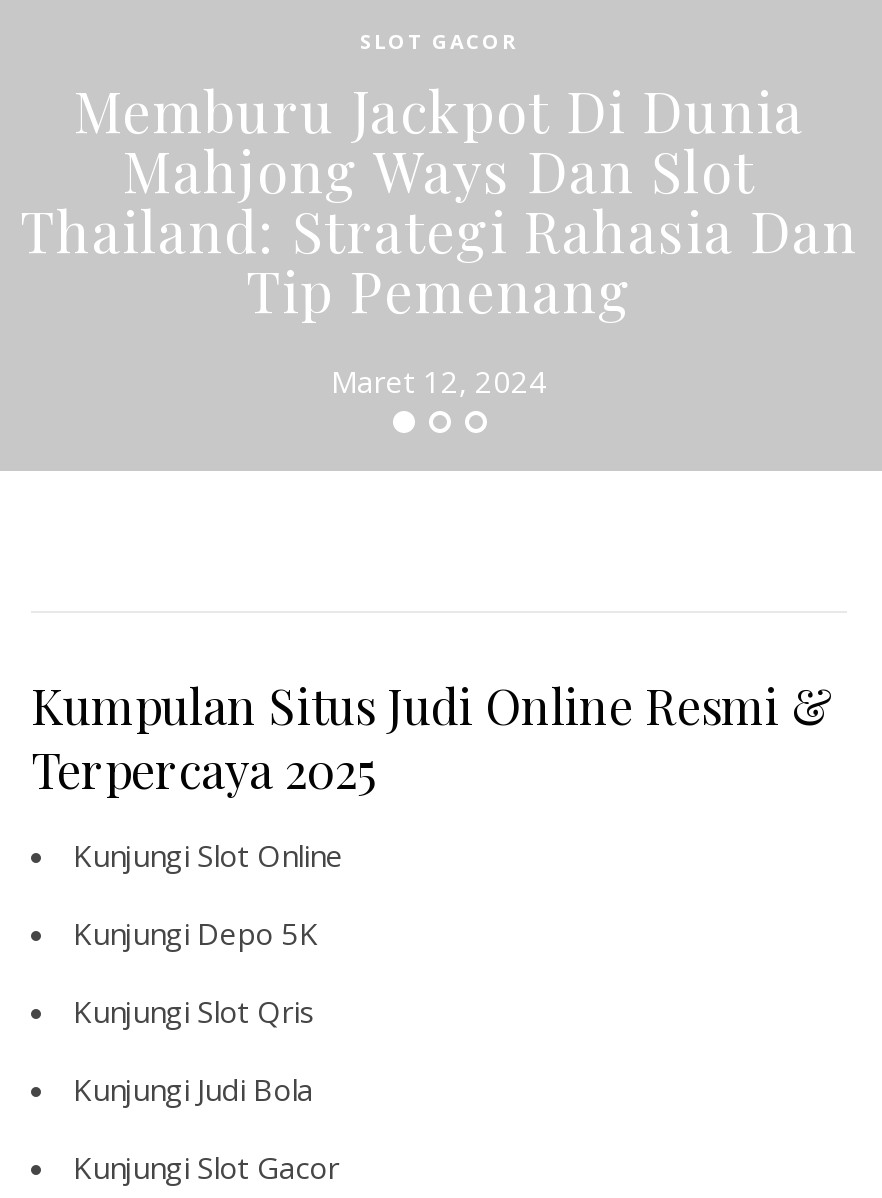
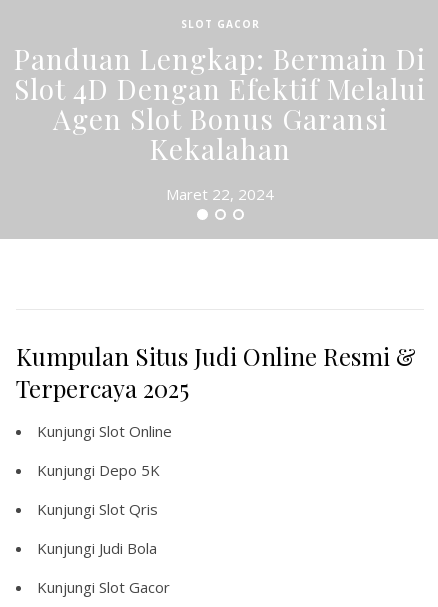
- Memburu Jackpot Di Dunia
- Mahjong Ways Dan Slot
- Thailand: Strategi Rahasia Dan
- Tip Pemenang
+ Panduan Lengkap: Bermain Di
+ Slot 4D Dengan Efektif Melalui
+ Agen Slot Bonus Garansi
+ Kekalahan

- Maret 12, 2024
+ Maret 22, 2024
